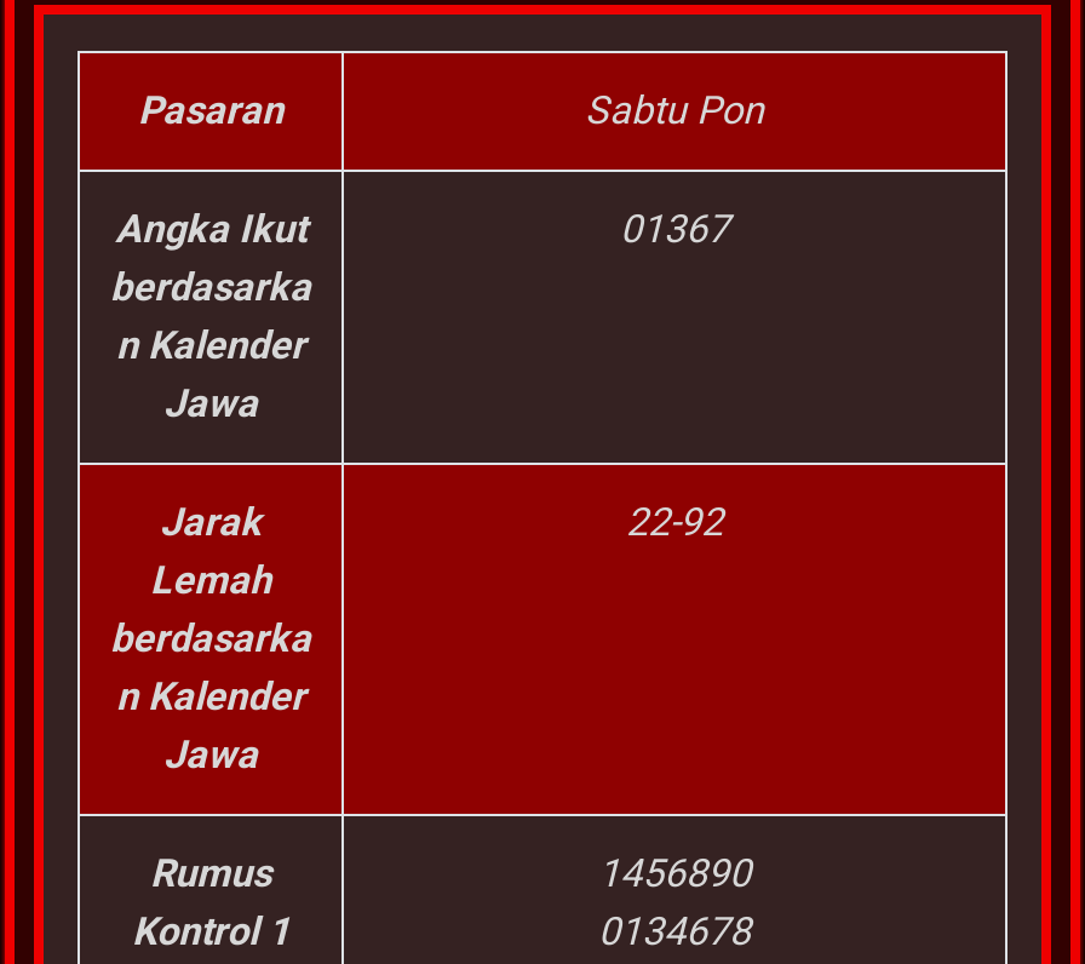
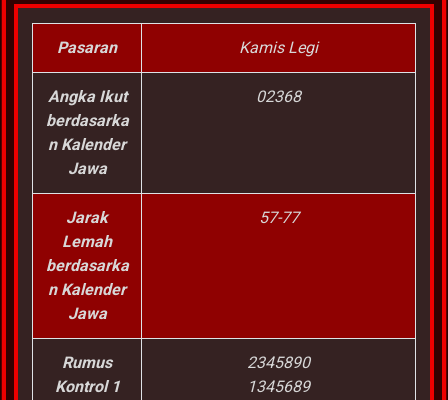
- Sabtu Pon
+ Kamis Legi

- 01367
+ 02368

- 22-92
+ 57-77

- 1456890
+ 2345890

- 0134678
+ 1345689
